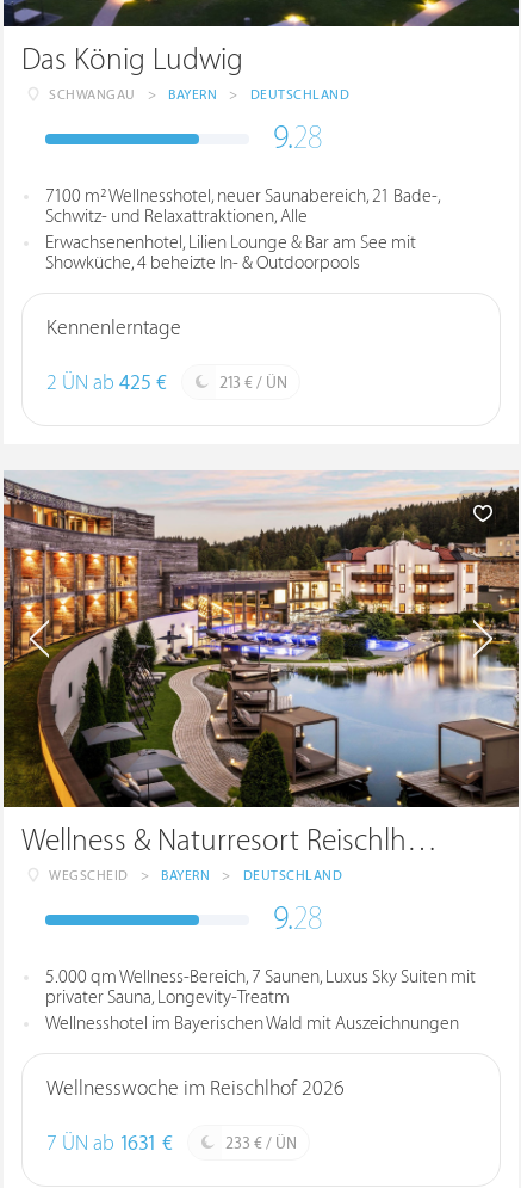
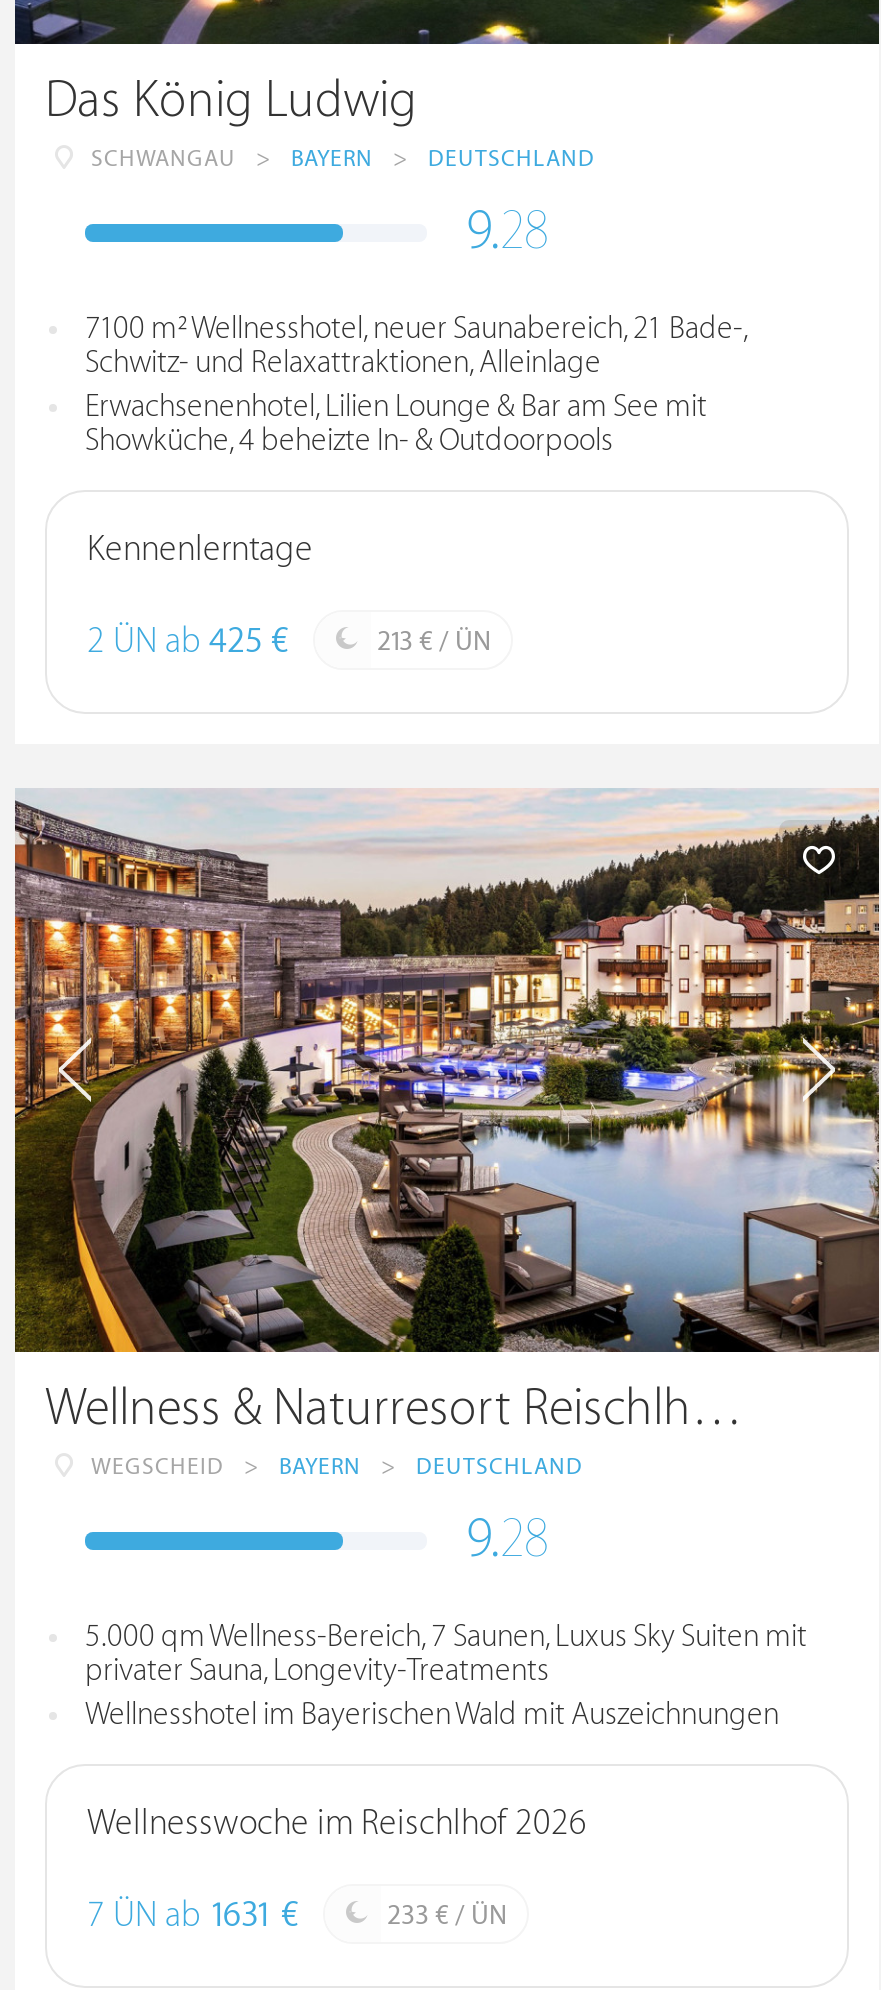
- Schwitz- und Relaxattraktionen, Alle
+ Schwitz- und Relaxattraktionen, Alleinlage

- privater Sauna, Longevity-Treatm
+ privater Sauna, Longevity-Treatments
